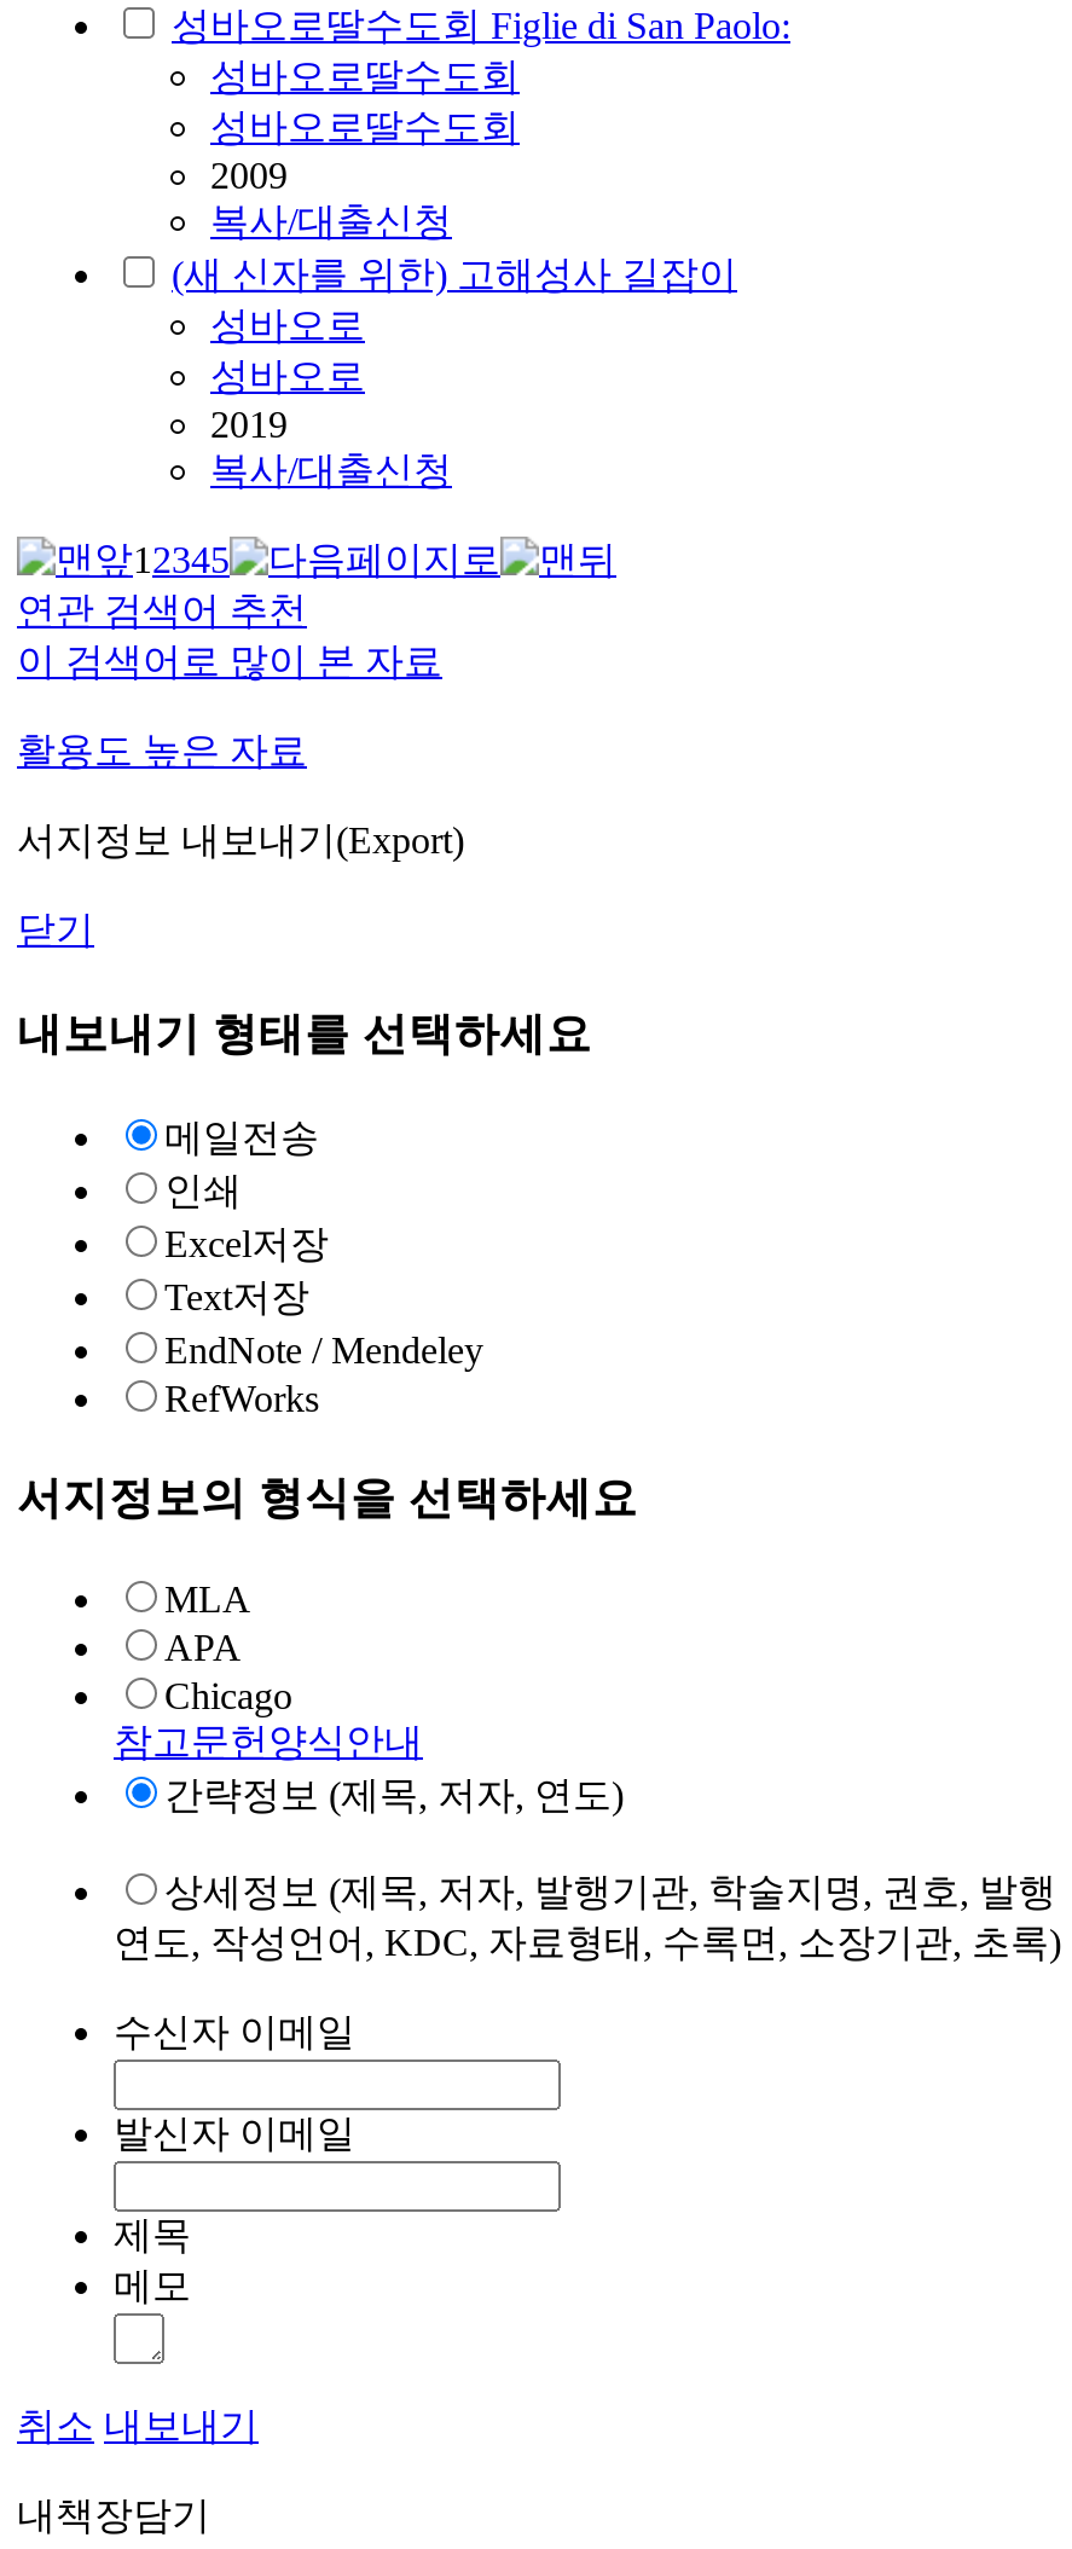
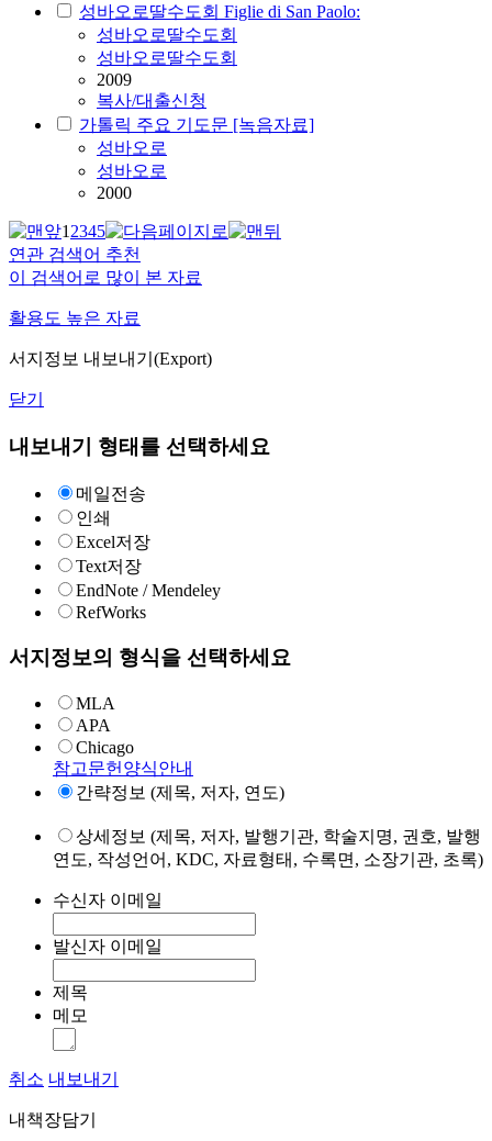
- (새 신자를 위한) 고해성사 길잡이
+ 가톨릭 주요 기도문 [녹음자료]

- 2019
- 복사/대출신청
+ 2000
